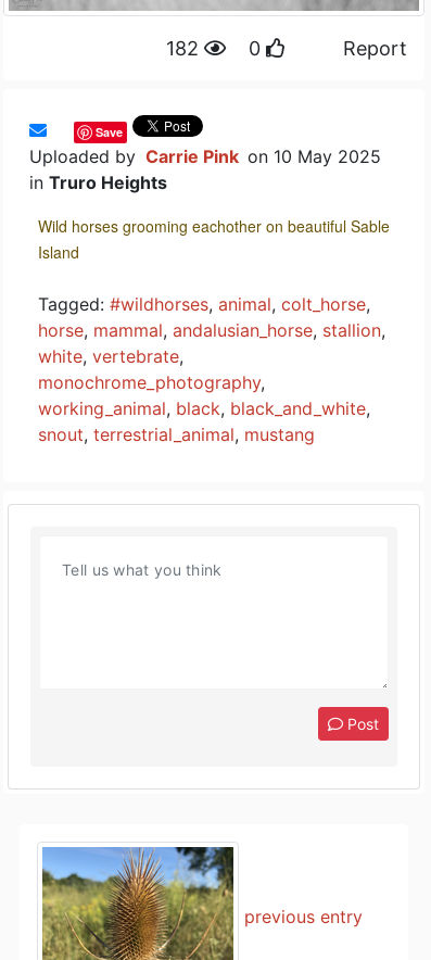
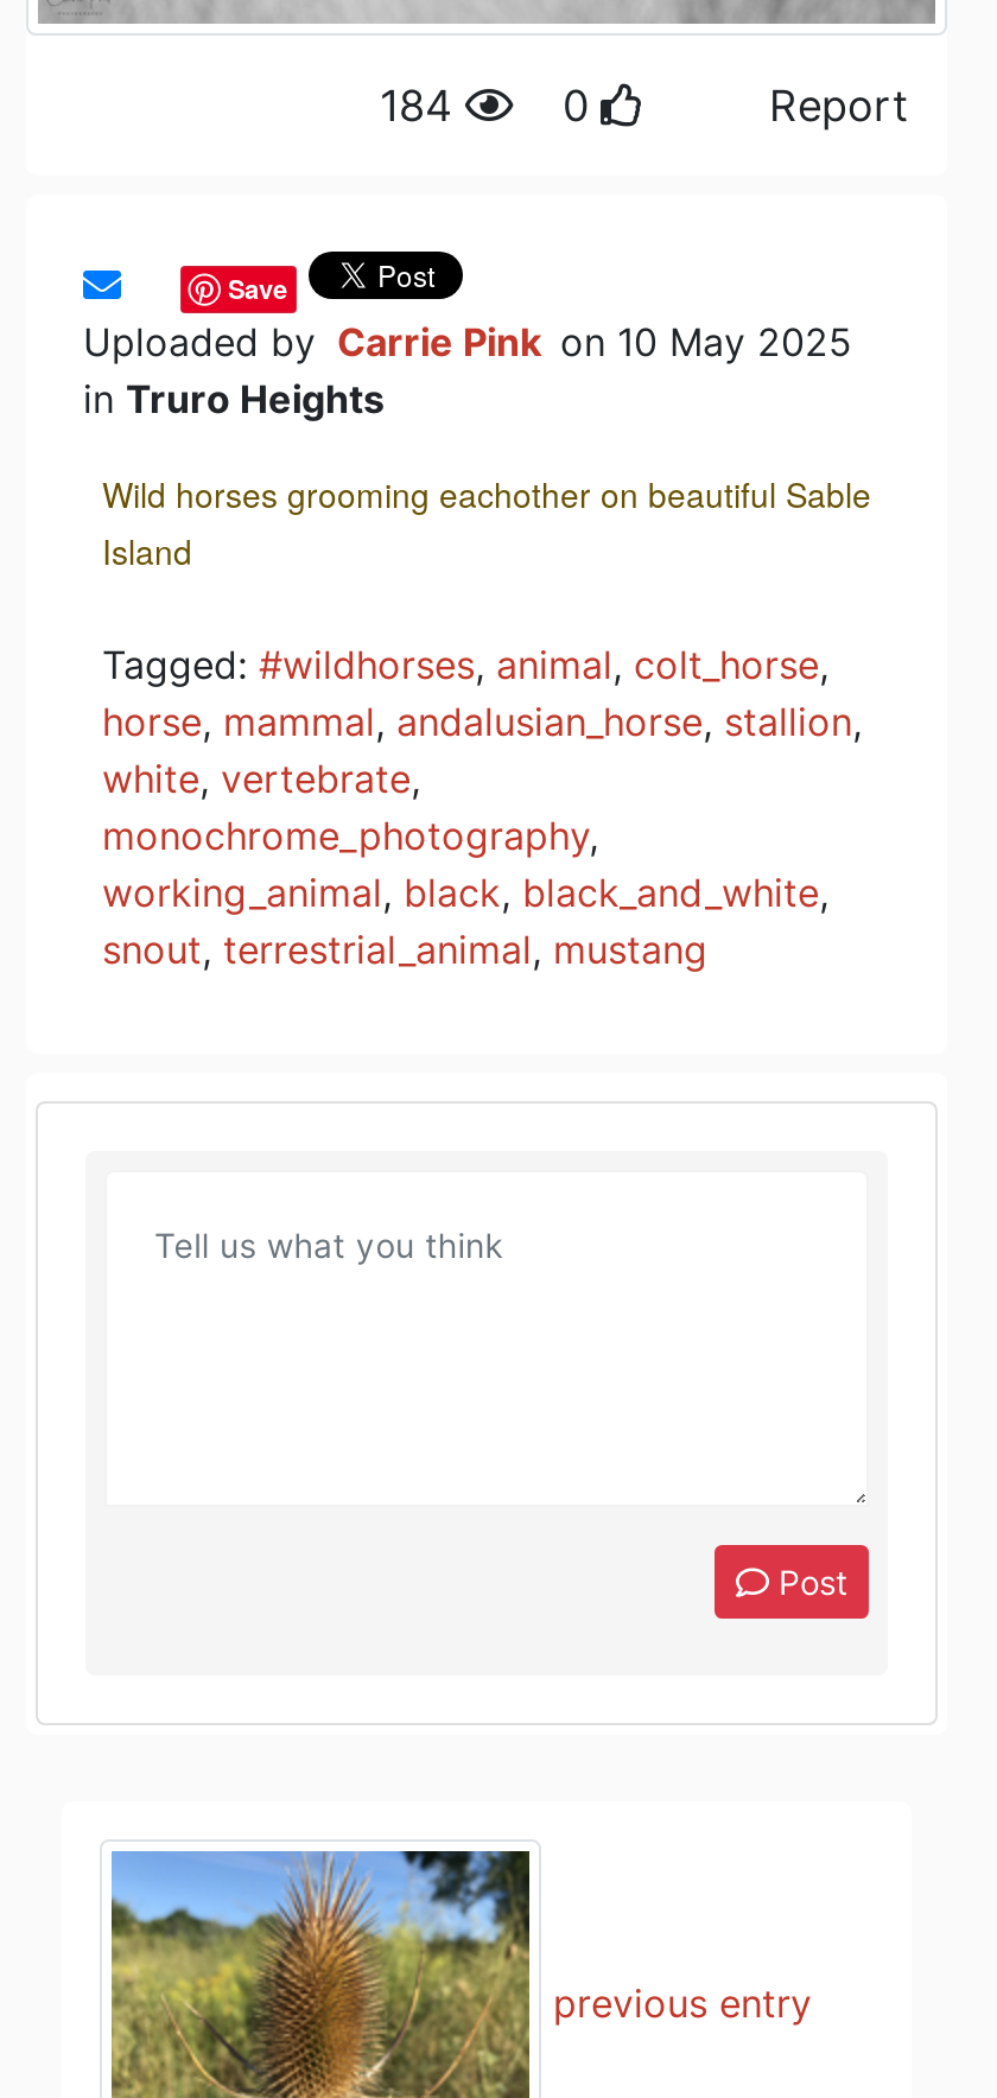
- 182 0
+ 184 0
